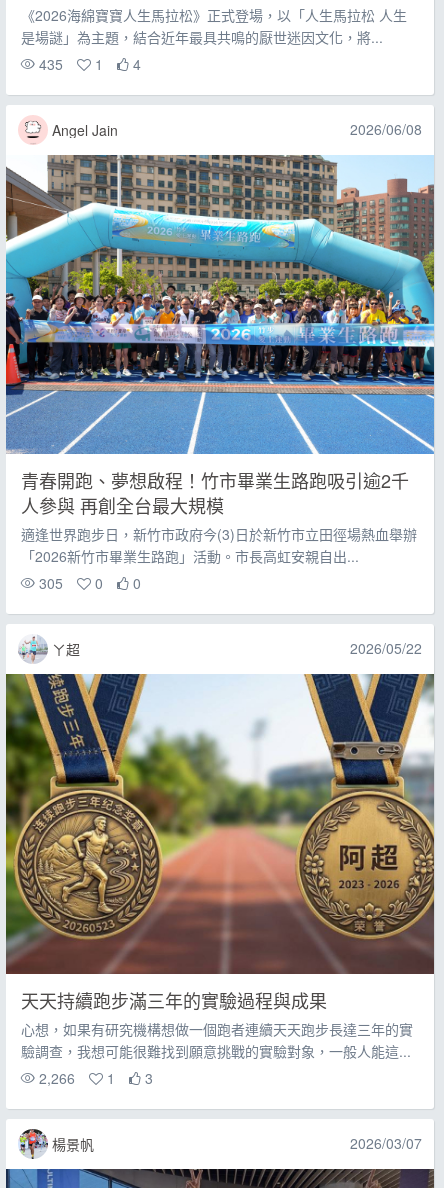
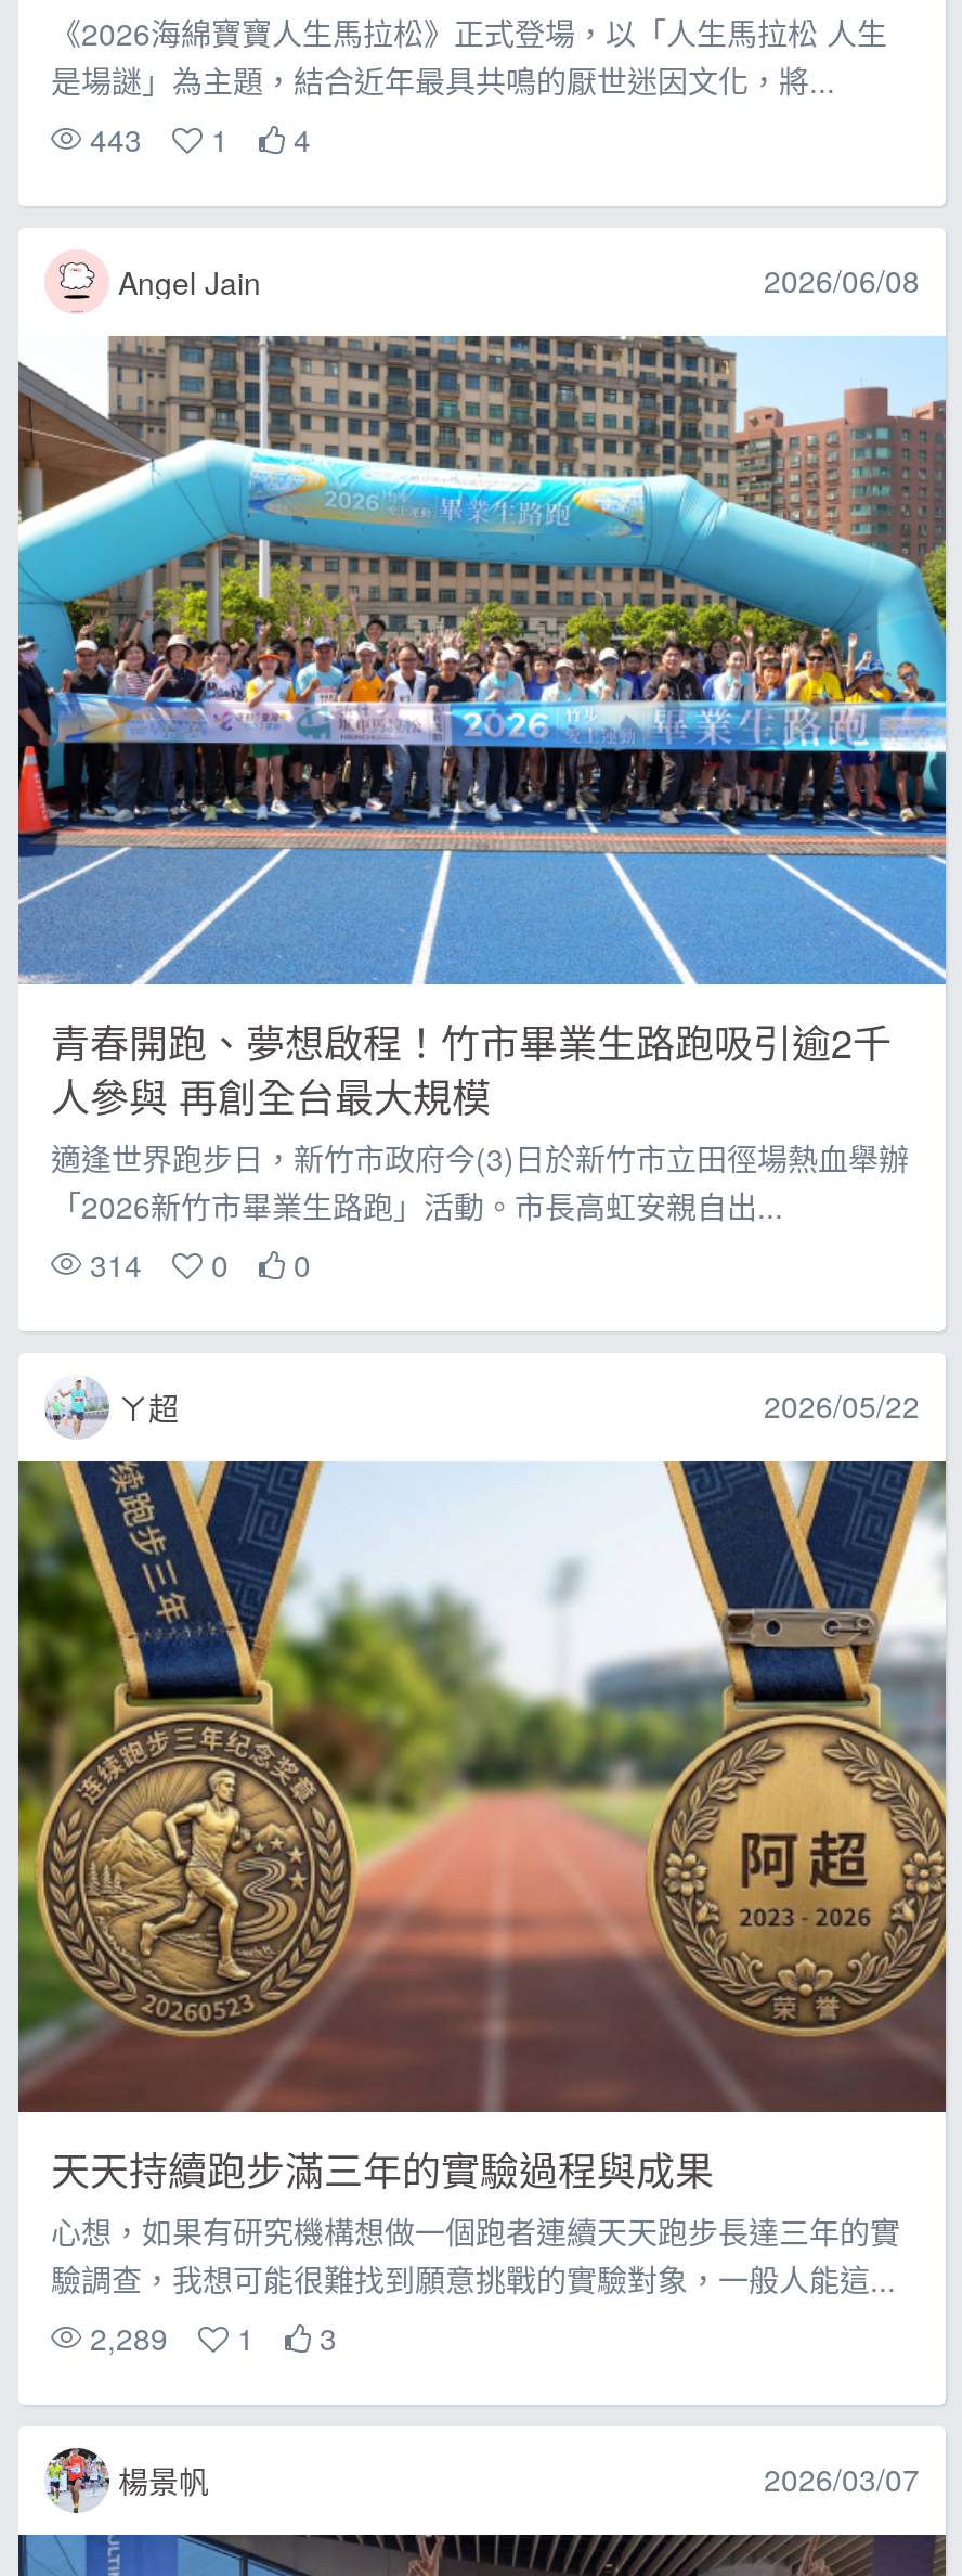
- 435 1 4
+ 443 1 4

- 305
+ 314

- 2,266 1 3
+ 2,289 1 3
